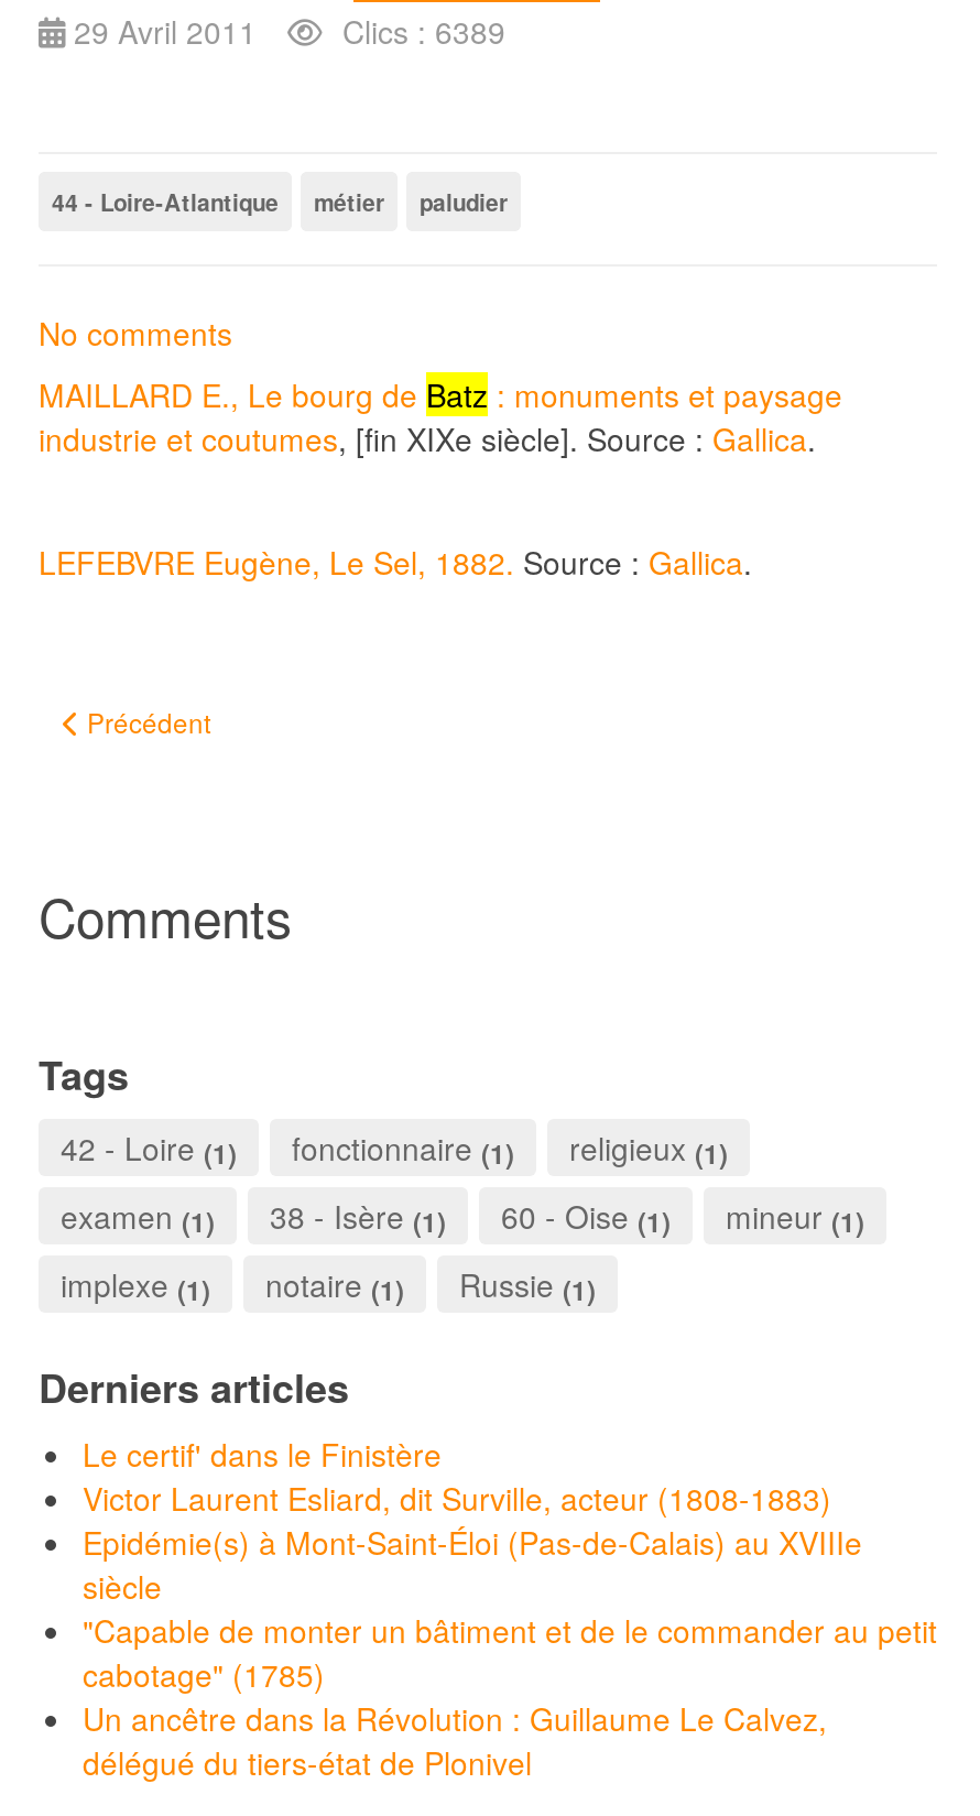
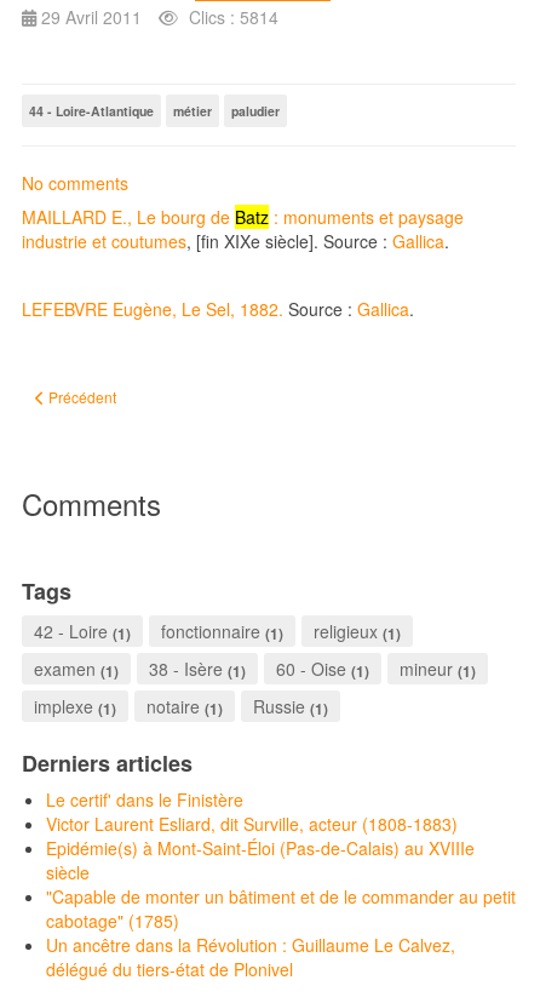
- 29 Avril 2011 Clics : 6389
+ 29 Avril 2011 Clics : 5814
